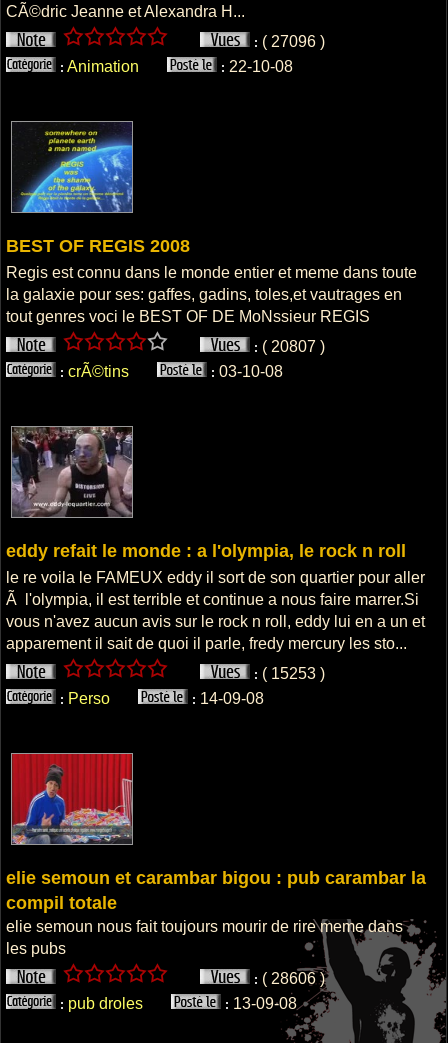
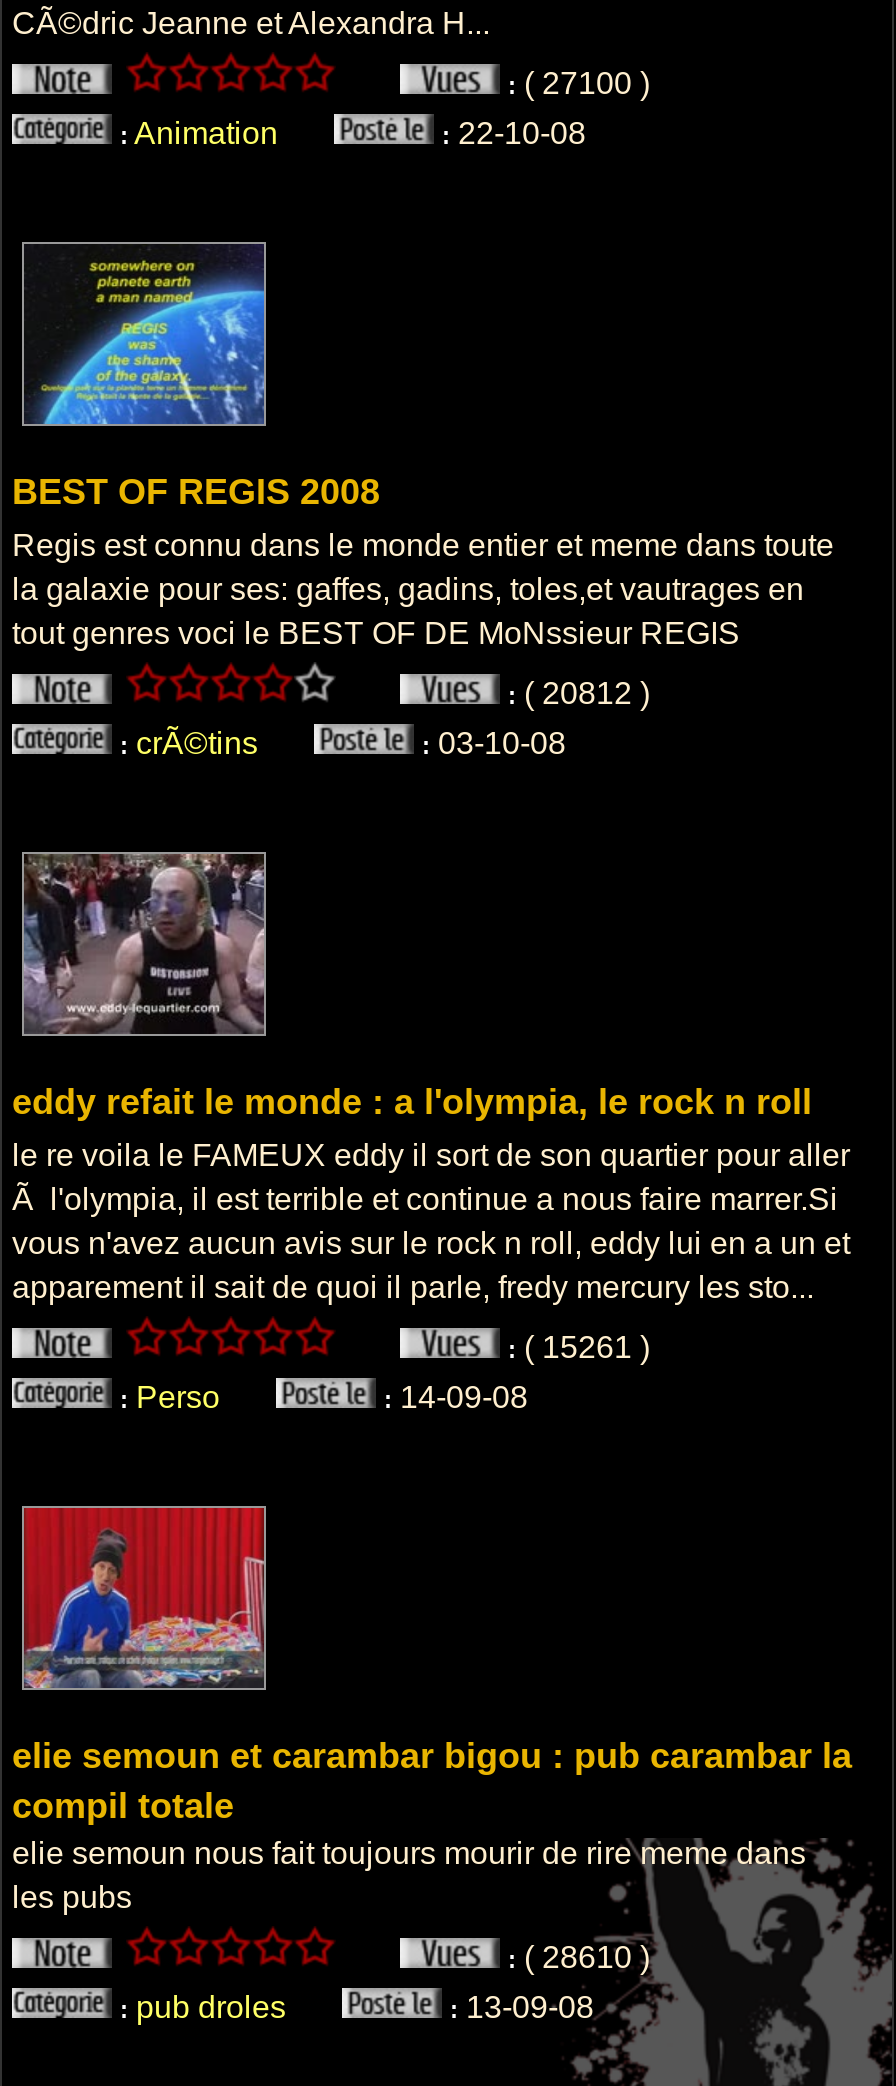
- : ( 27096 )
+ : ( 27100 )

- : ( 20807 )
+ : ( 20812 )

- : ( 15253 )
+ : ( 15261 )

- : ( 28606 )
+ : ( 28610 )
